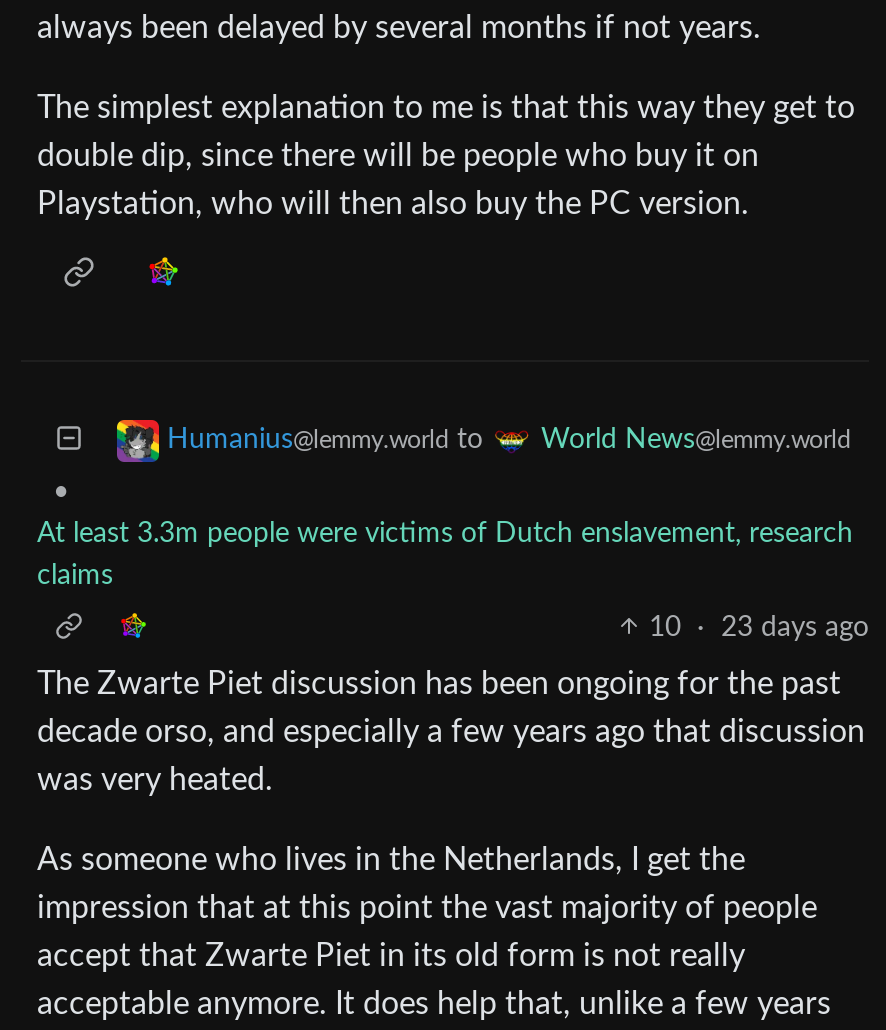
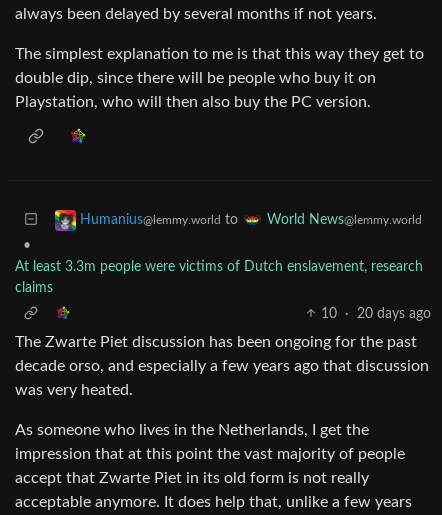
- 10 · 23 days ago
+ 10 · 20 days ago
